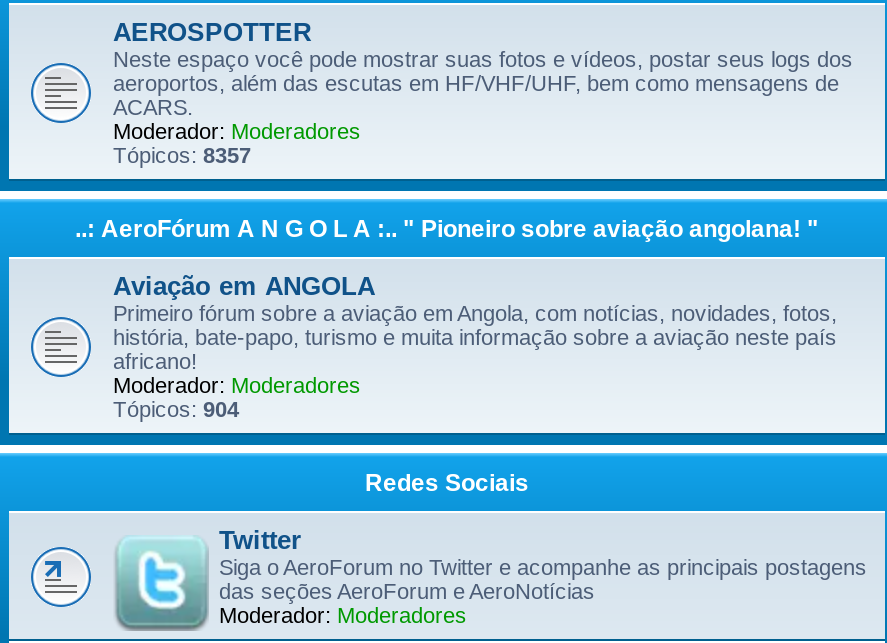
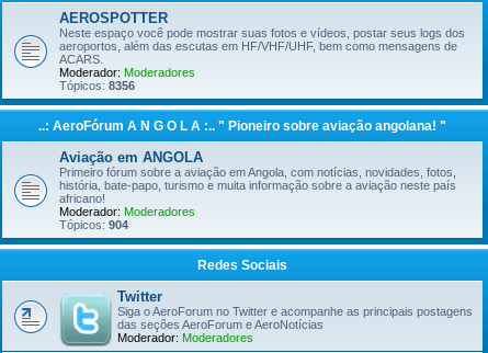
- Tópicos: 8357
+ Tópicos: 8356
